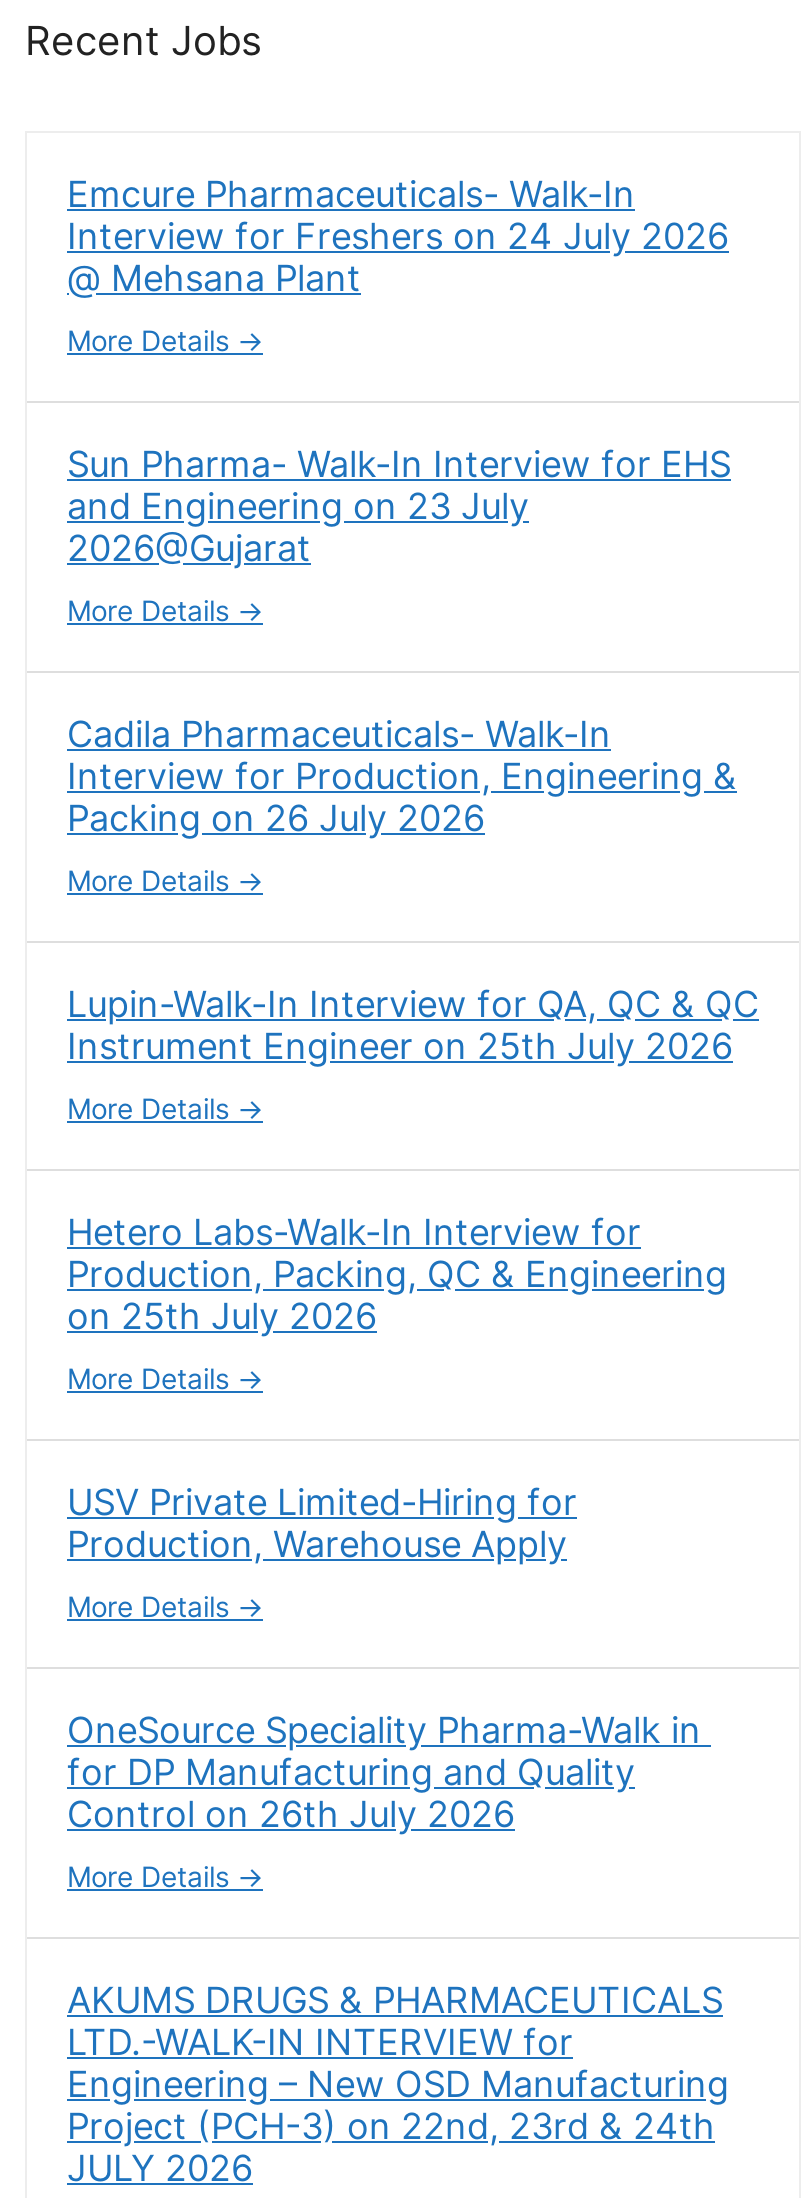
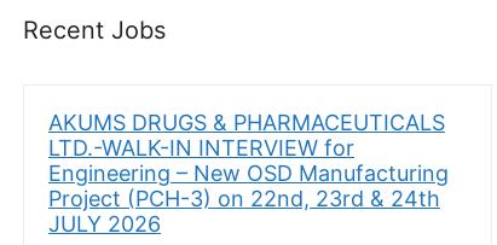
- Emcure Pharmaceuticals- Walk-In
- Interview for Freshers on 24 July 2026
- @ Mehsana Plant
- More Details
- Sun Pharma- Walk-In Interview for EHS
- and Engineering on 23 July
- 2026@Gujarat
- More Details
- Cadila Pharmaceuticals- Walk-In
- Interview for Production, Engineering &
- Packing on 26 July 2026
- More Details
- Lupin-Walk-In Interview for QA, QC & QC
- Instrument Engineer on 25th July 2026
- More Details
- Hetero Labs-Walk-In Interview for
- Production, Packing, QC & Engineering
- on 25th July 2026
- More Details
- USV Private Limited-Hiring for
- Production, Warehouse Apply
- More Details
- OneSource Speciality Pharma-Walk in
- for DP Manufacturing and Quality
- Control on 26th July 2026
- More Details
